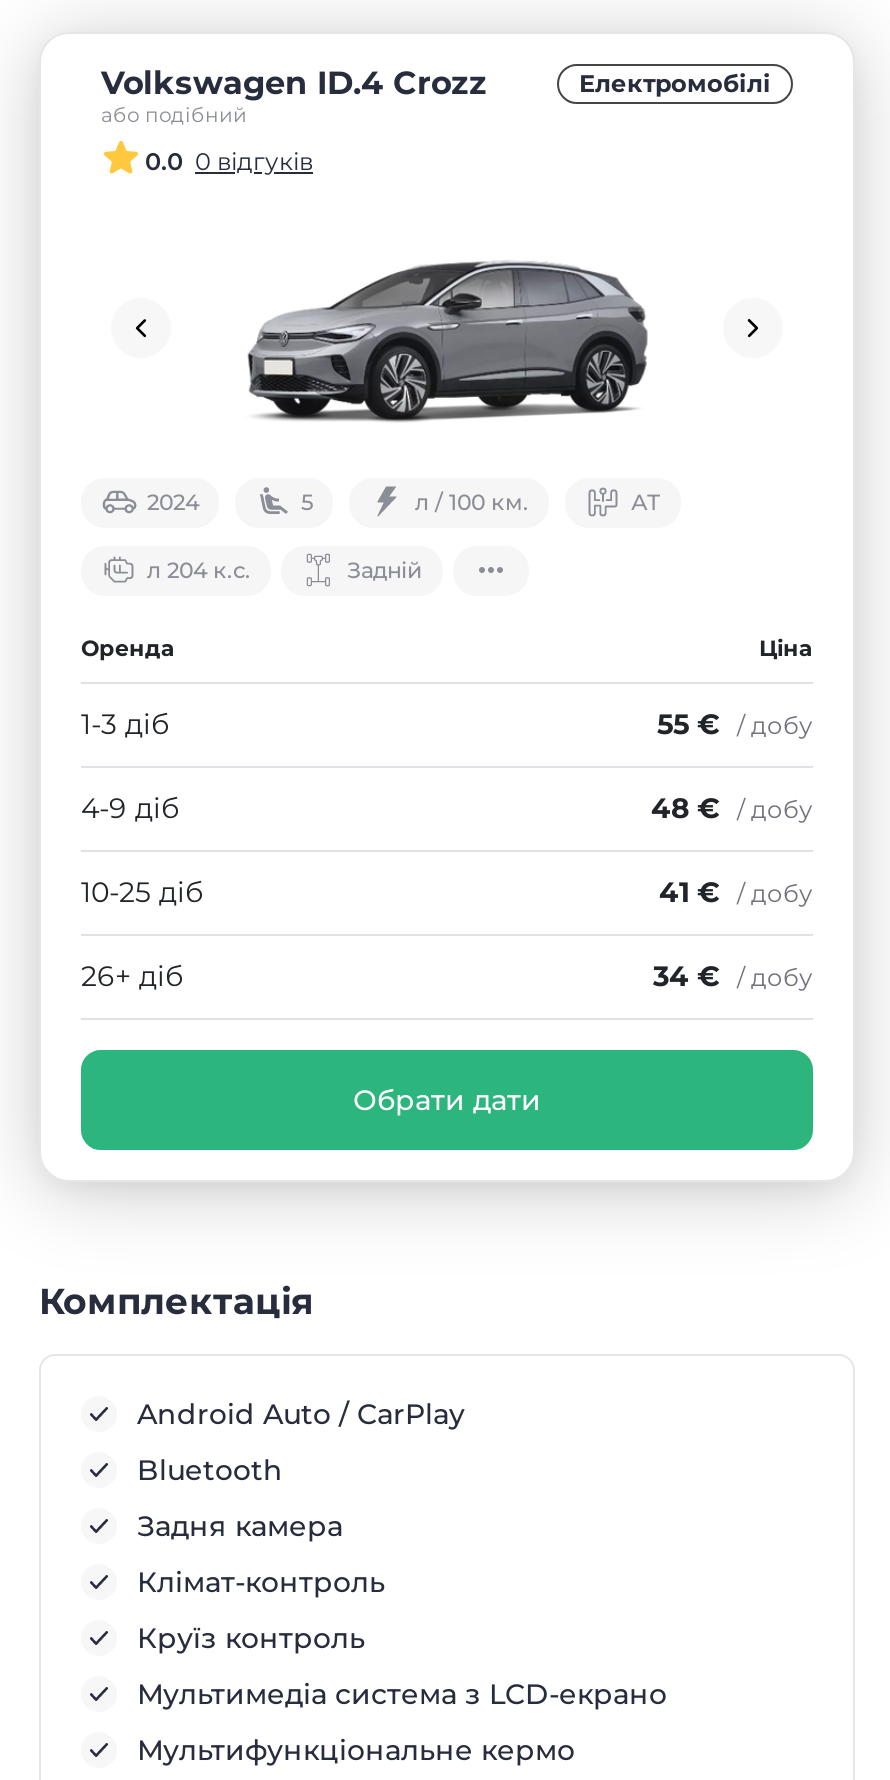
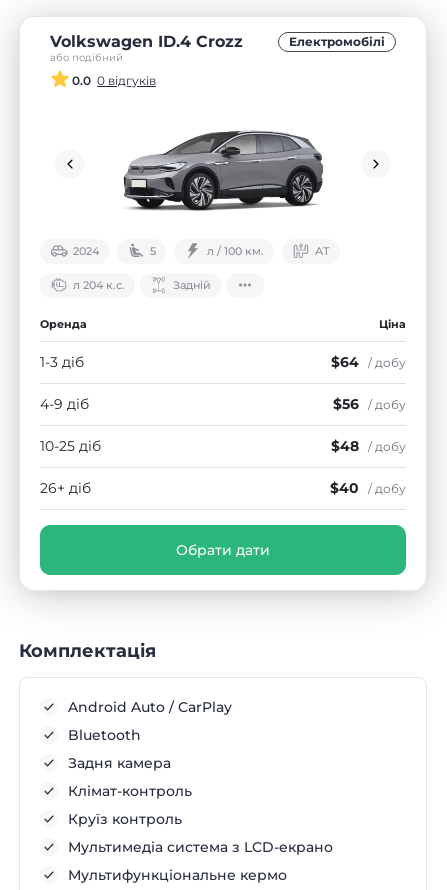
- 55 € / добу
+ $64 / добу

- 48 € / добу
+ $56 / добу

- 41 € / добу
+ $48 / добу

- 34 € / добу
+ $40 / добу
